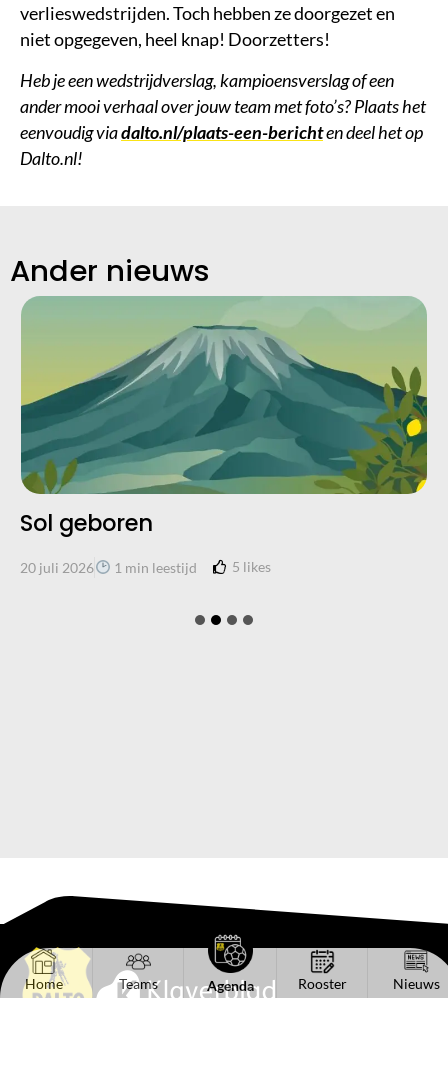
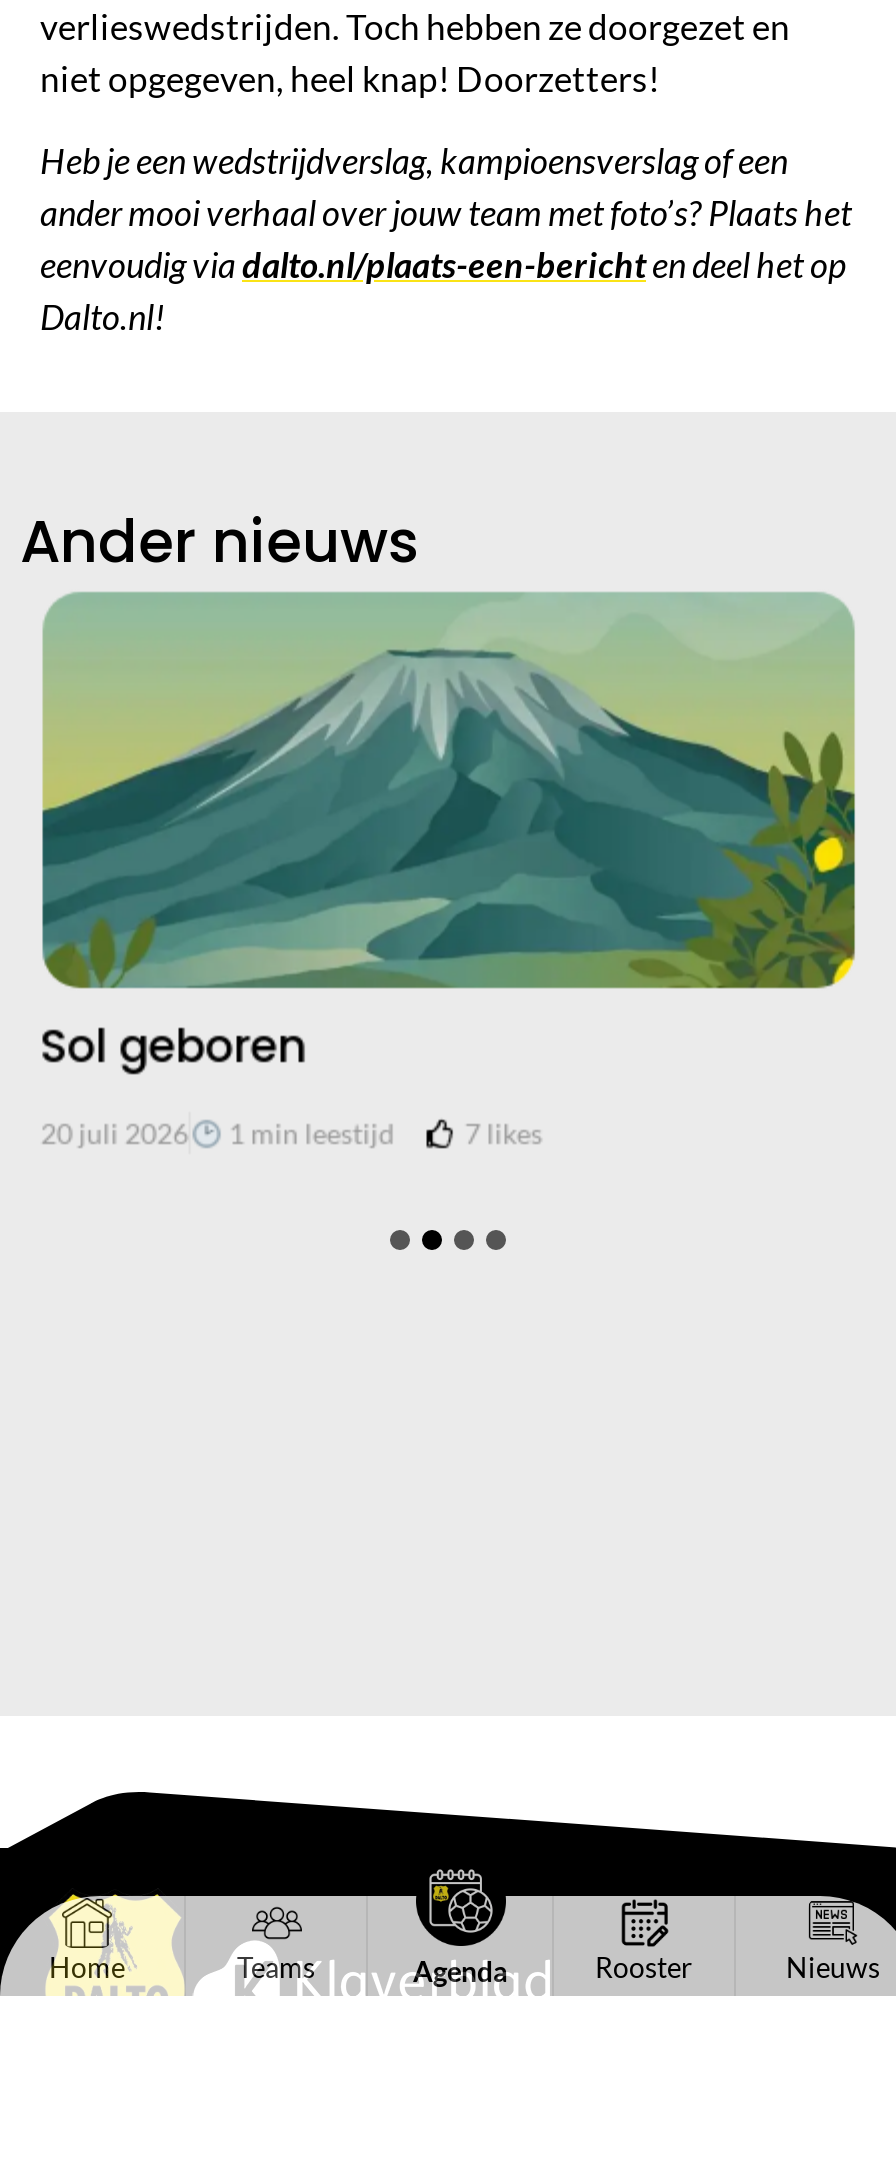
- 5 likes
+ 7 likes
